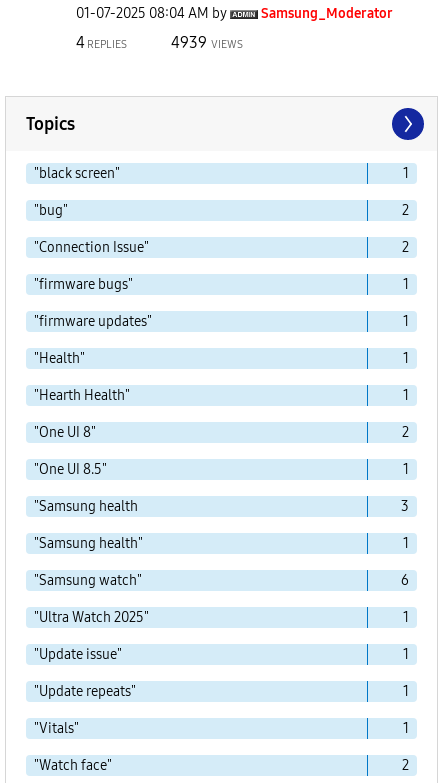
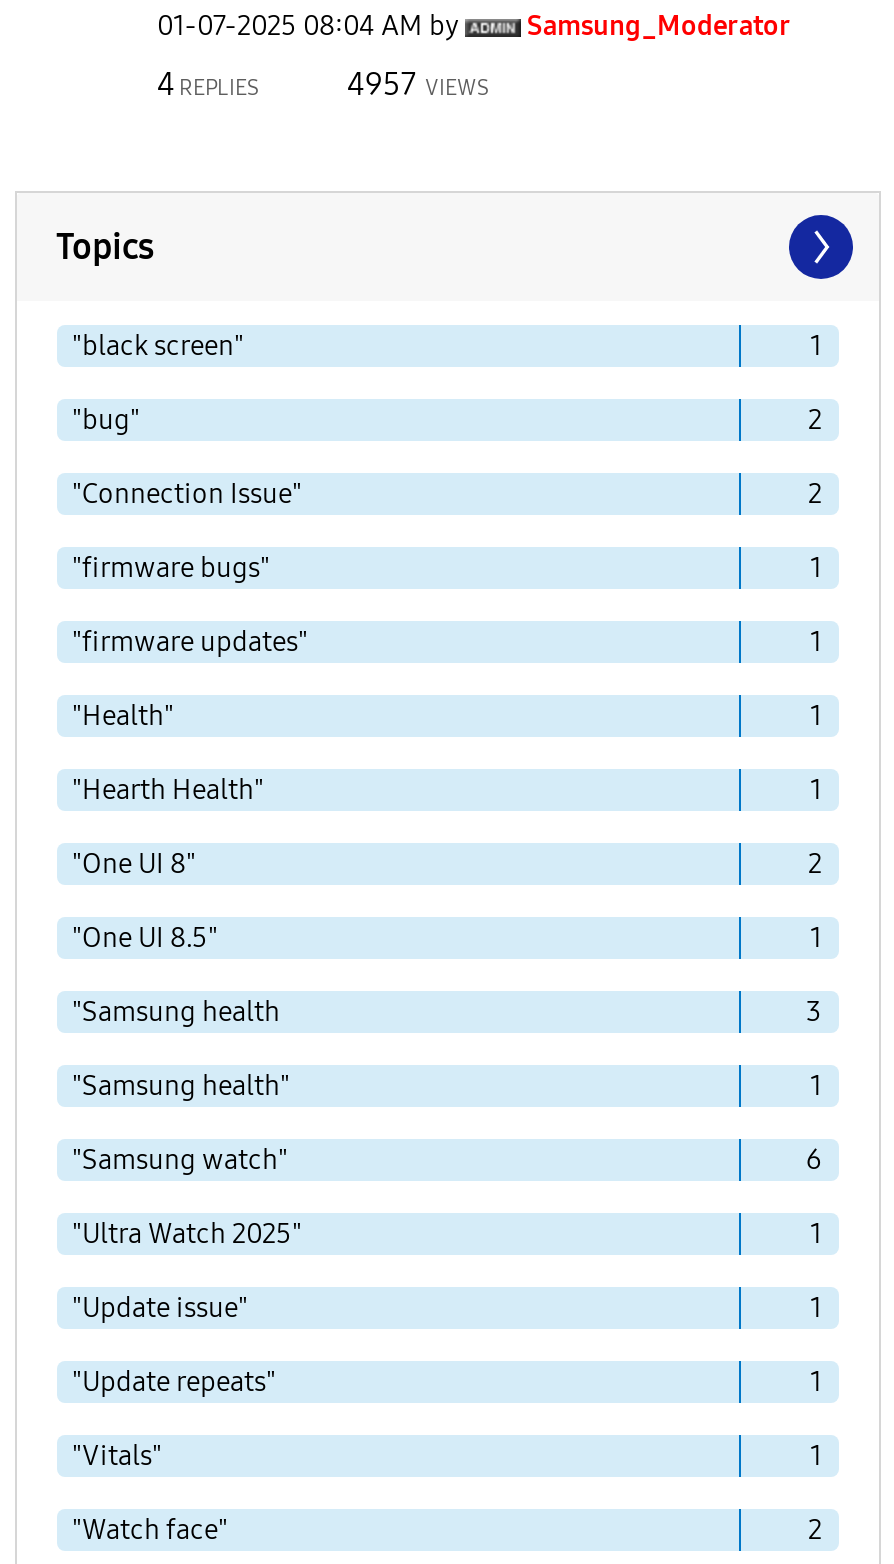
- 4939 VIEWS
+ 4957 VIEWS
